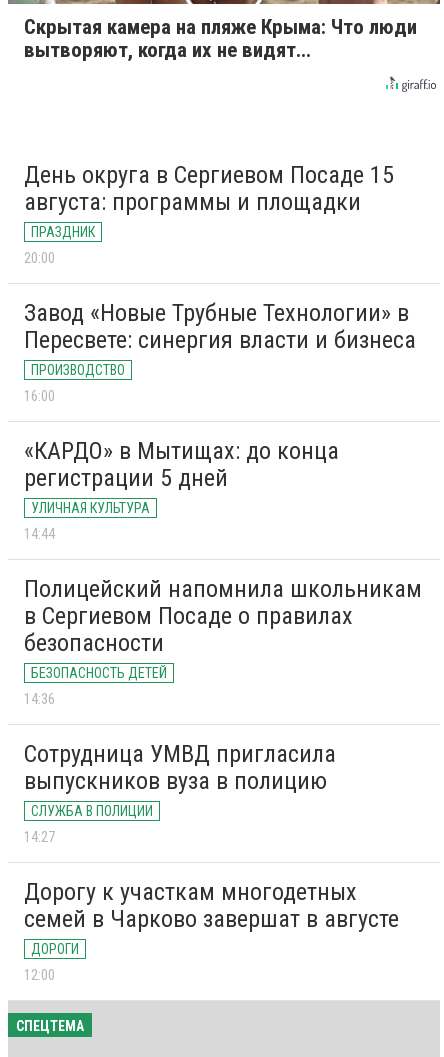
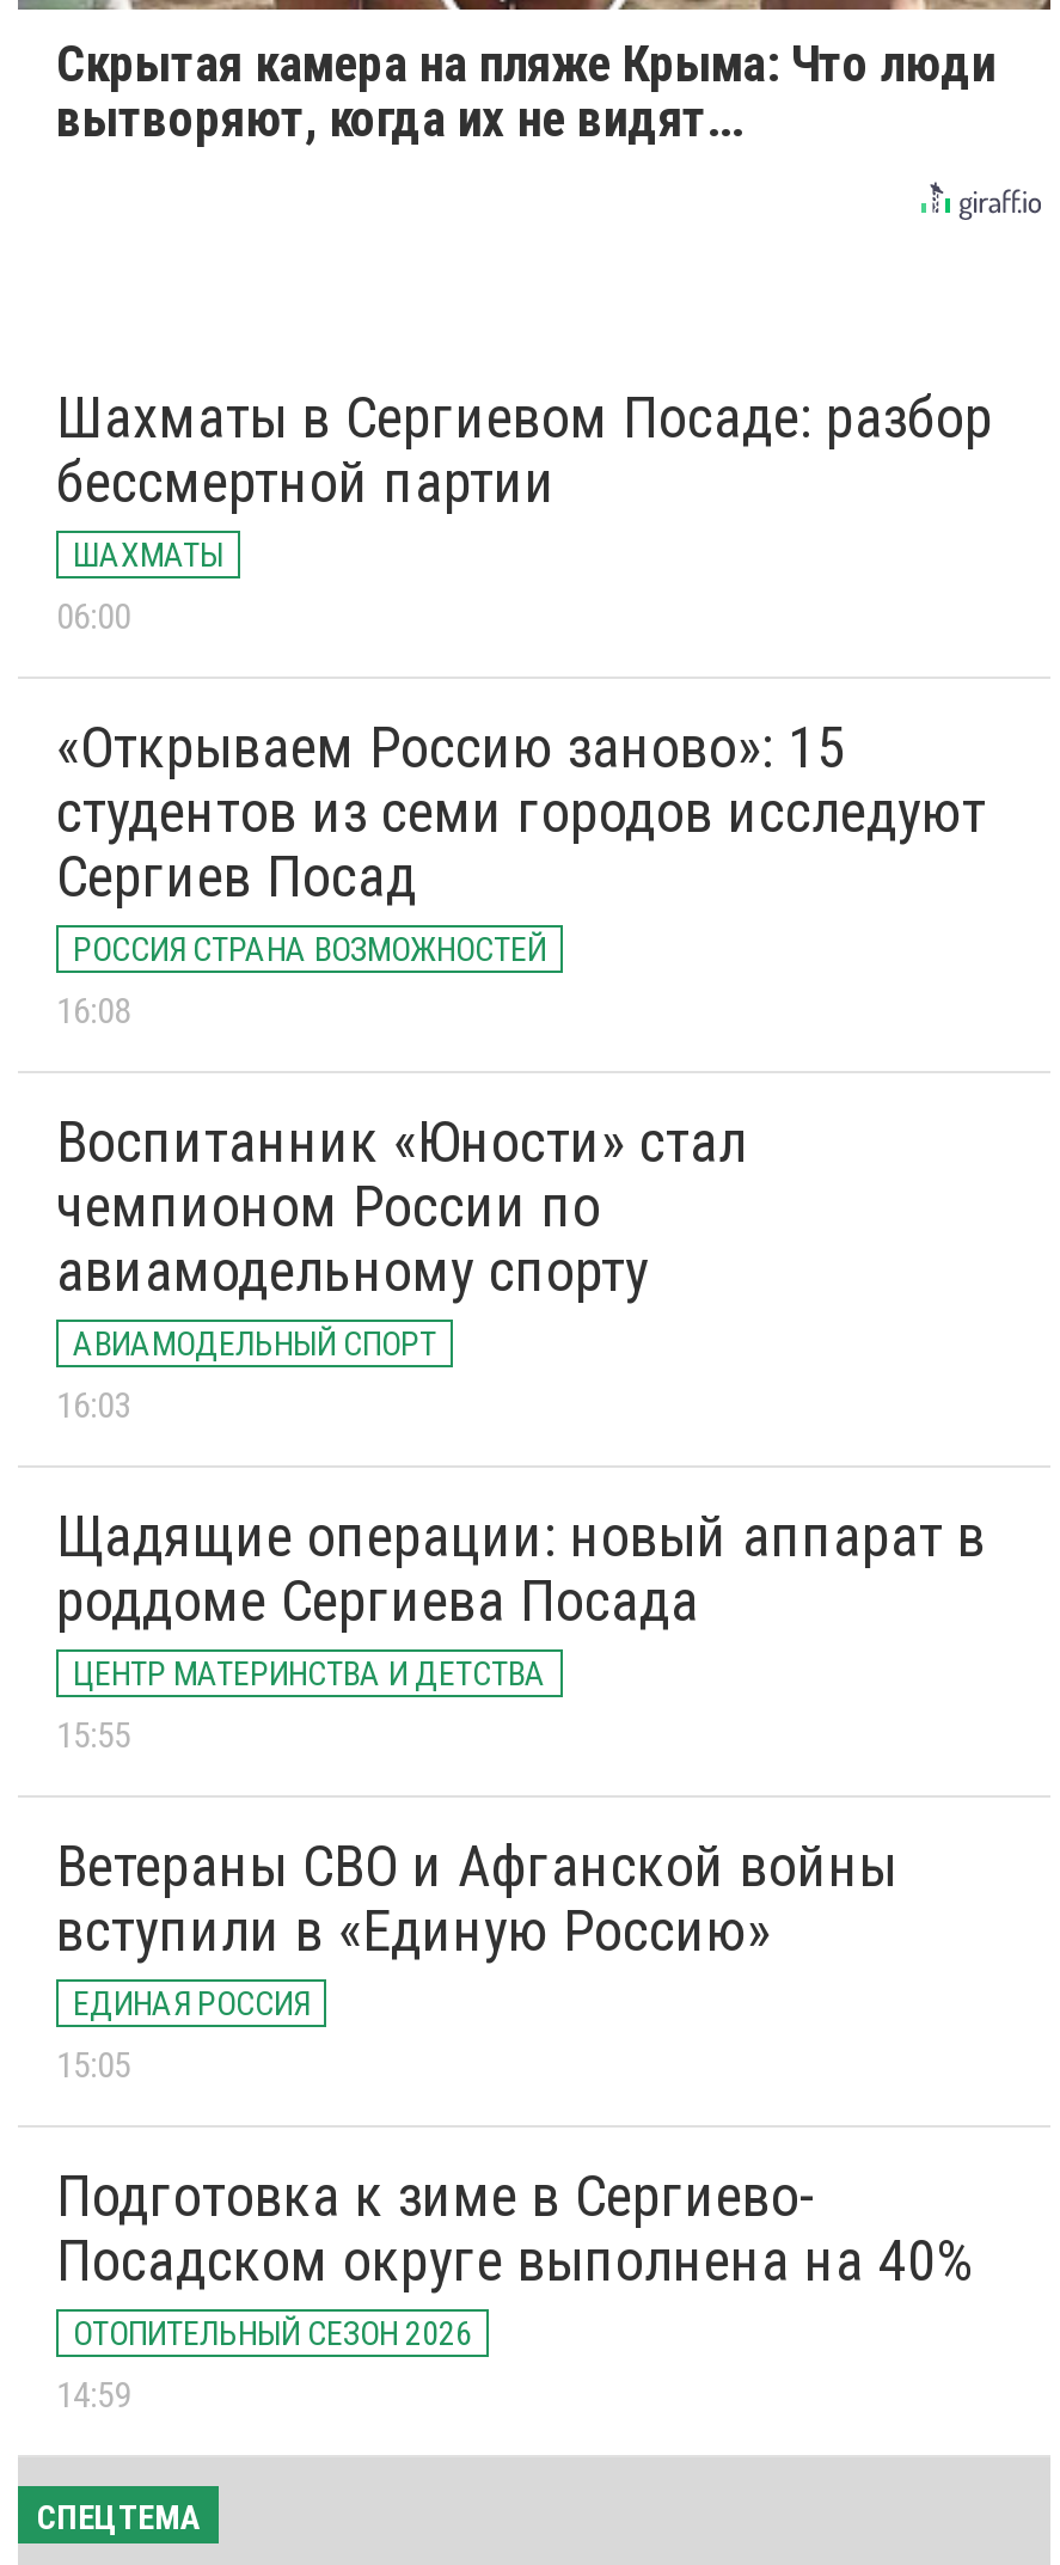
- День округа в Сергиевом Посаде 15
- августа: программы и площадки
- ПРАЗДНИК
+ Шахматы в Сергиевом Посаде: разбор
+ бессмертной партии
+ ШАХМАТЫ

- 20:00
+ 06:00

- Завод «Новые Трубные Технологии» в
- Пересвете: синергия власти и бизнеса
- ПРОИЗВОДСТВО
+ «Открываем Россию заново»: 15
+ студентов из семи городов исследуют
+ Сергиев Посад
+ РОССИЯ СТРАНА ВОЗМОЖНОСТЕЙ

- 16:00
+ 16:08

- «КАРДО» в Мытищах: до конца
- регистрации 5 дней
- УЛИЧНАЯ КУЛЬТУРА
+ Воспитанник «Юности» стал
+ чемпионом России по
+ авиамодельному спорту
+ АВИАМОДЕЛЬНЫЙ СПОРТ

- 14:44
+ 16:03

- Полицейский напомнила школьникам
- в Сергиевом Посаде о правилах
- безопасности
- БЕЗОПАСНОСТЬ ДЕТЕЙ
+ Щадящие операции: новый аппарат в
+ роддоме Сергиева Посада
+ ЦЕНТР МАТЕРИНСТВА И ДЕТСТВА

- 14:36
+ 15:55

- Сотрудница УМВД пригласила
- выпускников вуза в полицию
- СЛУЖБА В ПОЛИЦИИ
+ Ветераны СВО и Афганской войны
+ вступили в «Единую Россию»
+ ЕДИНАЯ РОССИЯ

- 14:27
+ 15:05

- Дорогу к участкам многодетных
- семей в Чарково завершат в августе
- ДОРОГИ
+ Подготовка к зиме в Сергиево-
+ Посадском округе выполнена на 40%
+ ОТОПИТЕЛЬНЫЙ СЕЗОН 2026

- 12:00
+ 14:59
